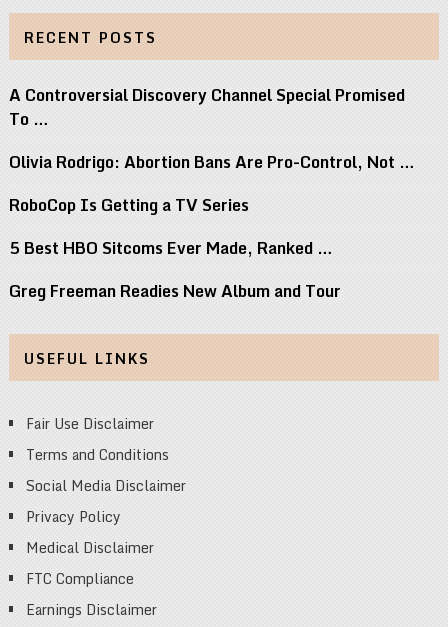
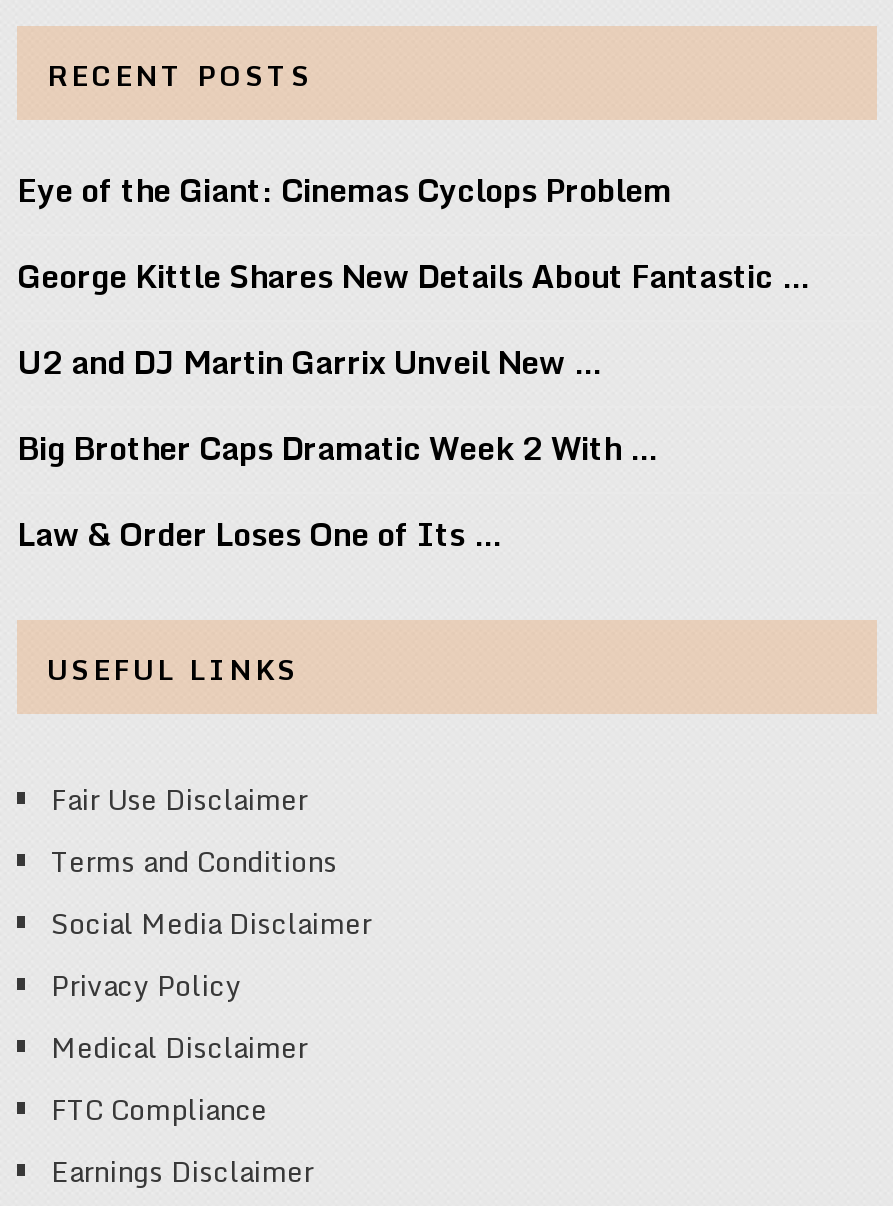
- A Controversial Discovery Channel Special Promised
- To …
+ Eye of the Giant: Cinemas Cyclops Problem

- Olivia Rodrigo: Abortion Bans Are Pro-Control, Not …
+ George Kittle Shares New Details About Fantastic …

- RoboCop Is Getting a TV Series
+ U2 and DJ Martin Garrix Unveil New …

- 5 Best HBO Sitcoms Ever Made, Ranked …
+ Big Brother Caps Dramatic Week 2 With …

- Greg Freeman Readies New Album and Tour
+ Law & Order Loses One of Its …
